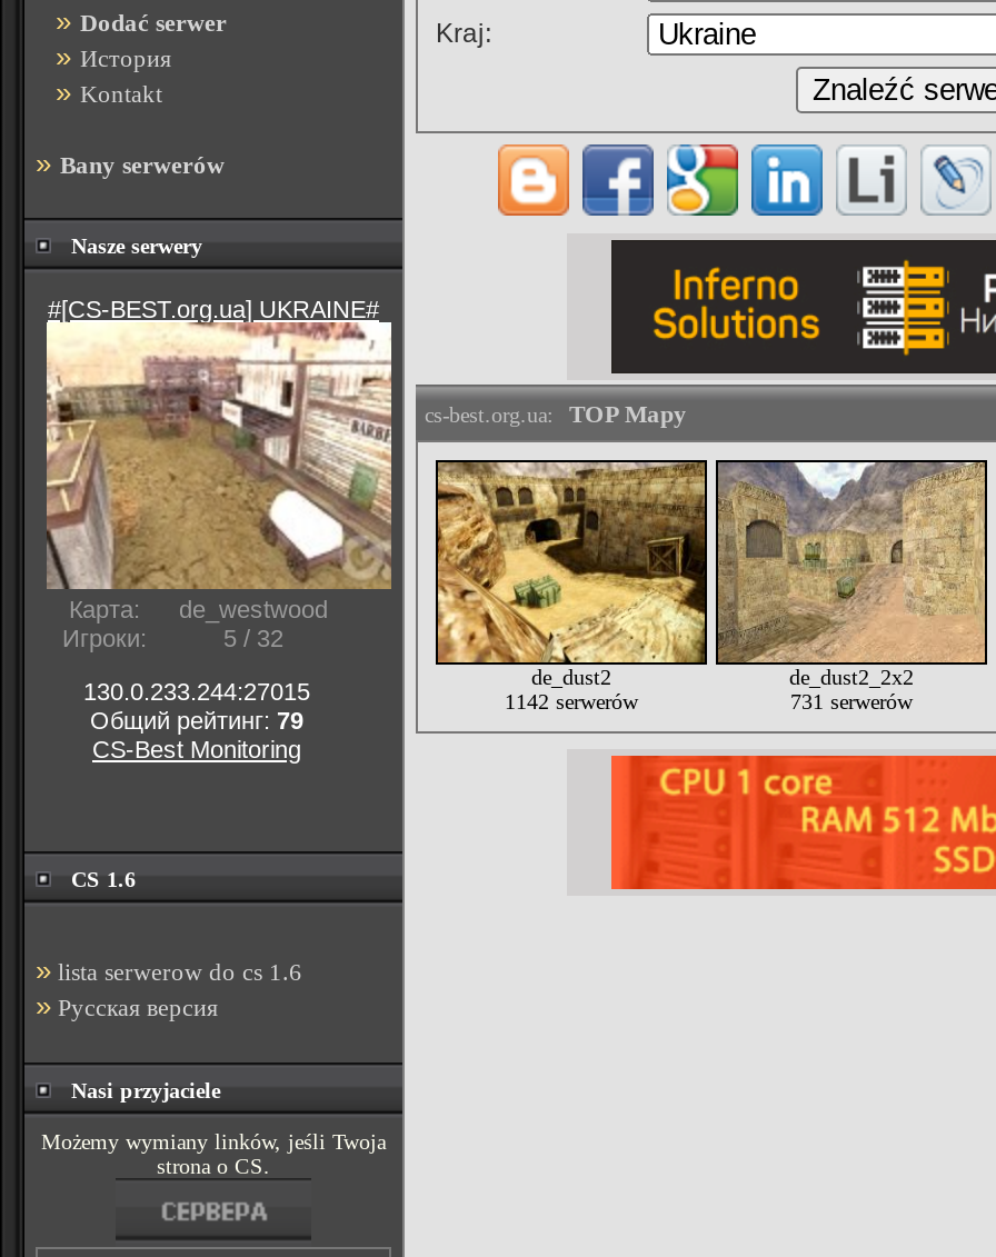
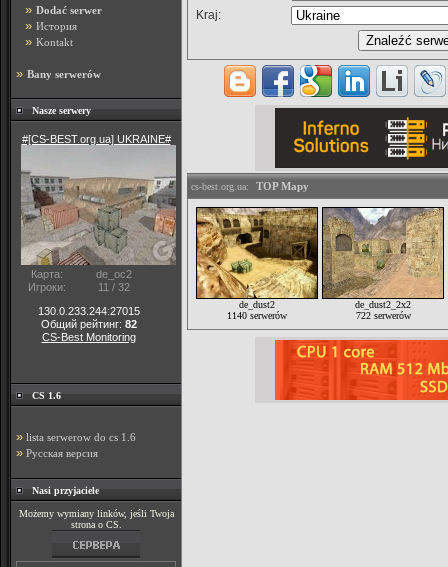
- [image]
+ [image]

- 1142 serwerów
+ 1140 serwerów

- 731 serwerów
+ 722 serwerów
